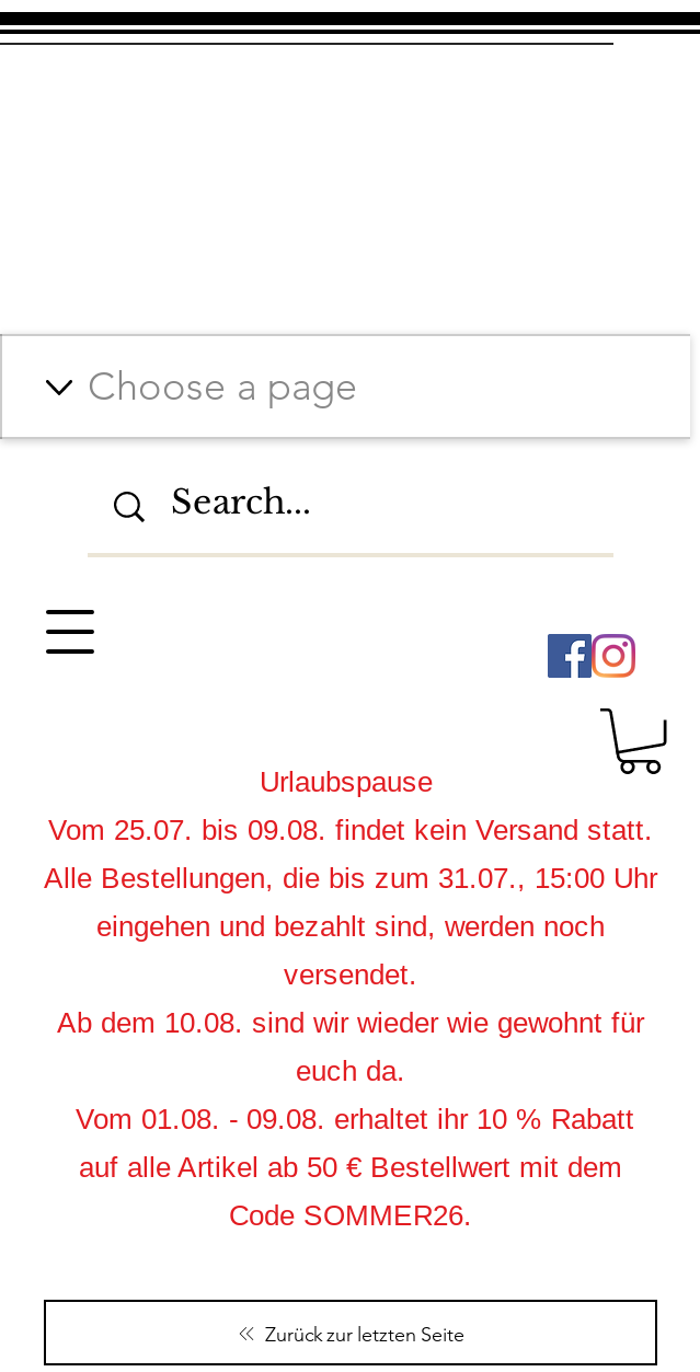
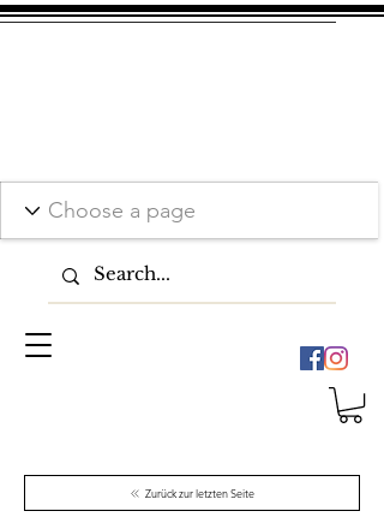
- Urlaubspause
- Vom 25.07. bis 09.08. findet kein Versand statt.
- Alle Bestellungen, die bis zum 31.07., 15:00 Uhr
- eingehen und bezahlt sind, werden noch
- versendet.
- Ab dem 10.08. sind wir wieder wie gewohnt für
- euch da.
- Vom 01.08. - 09.08. erhaltet ihr 10 % Rabatt
- auf alle Artikel ab 50 € Bestellwert mit dem
- Code SOMMER26.
